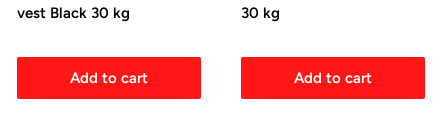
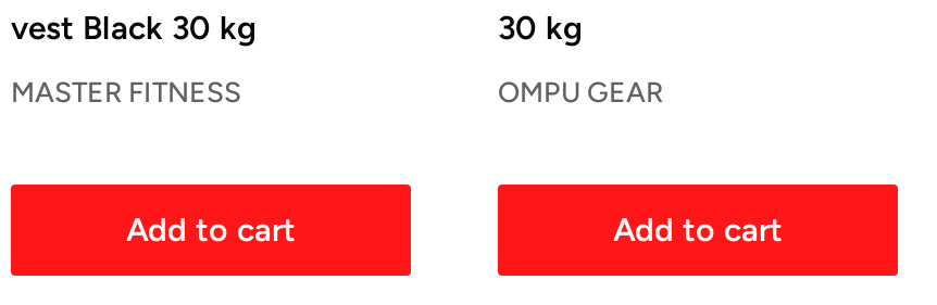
+ MASTER FITNESS

+ OMPU GEAR
